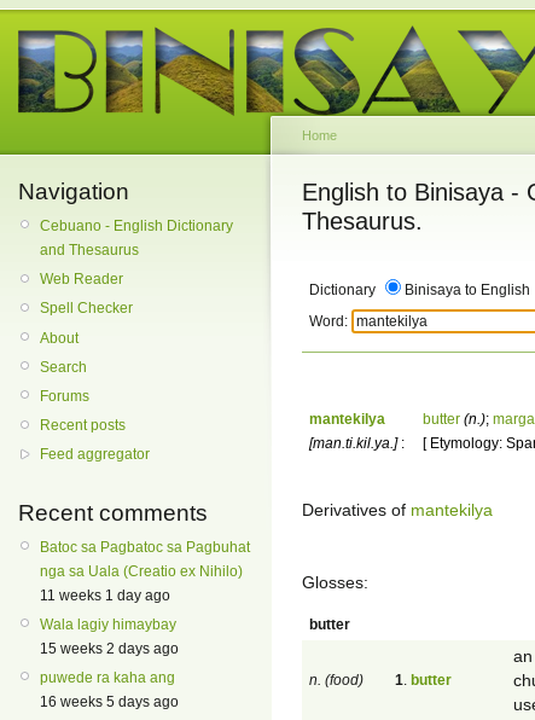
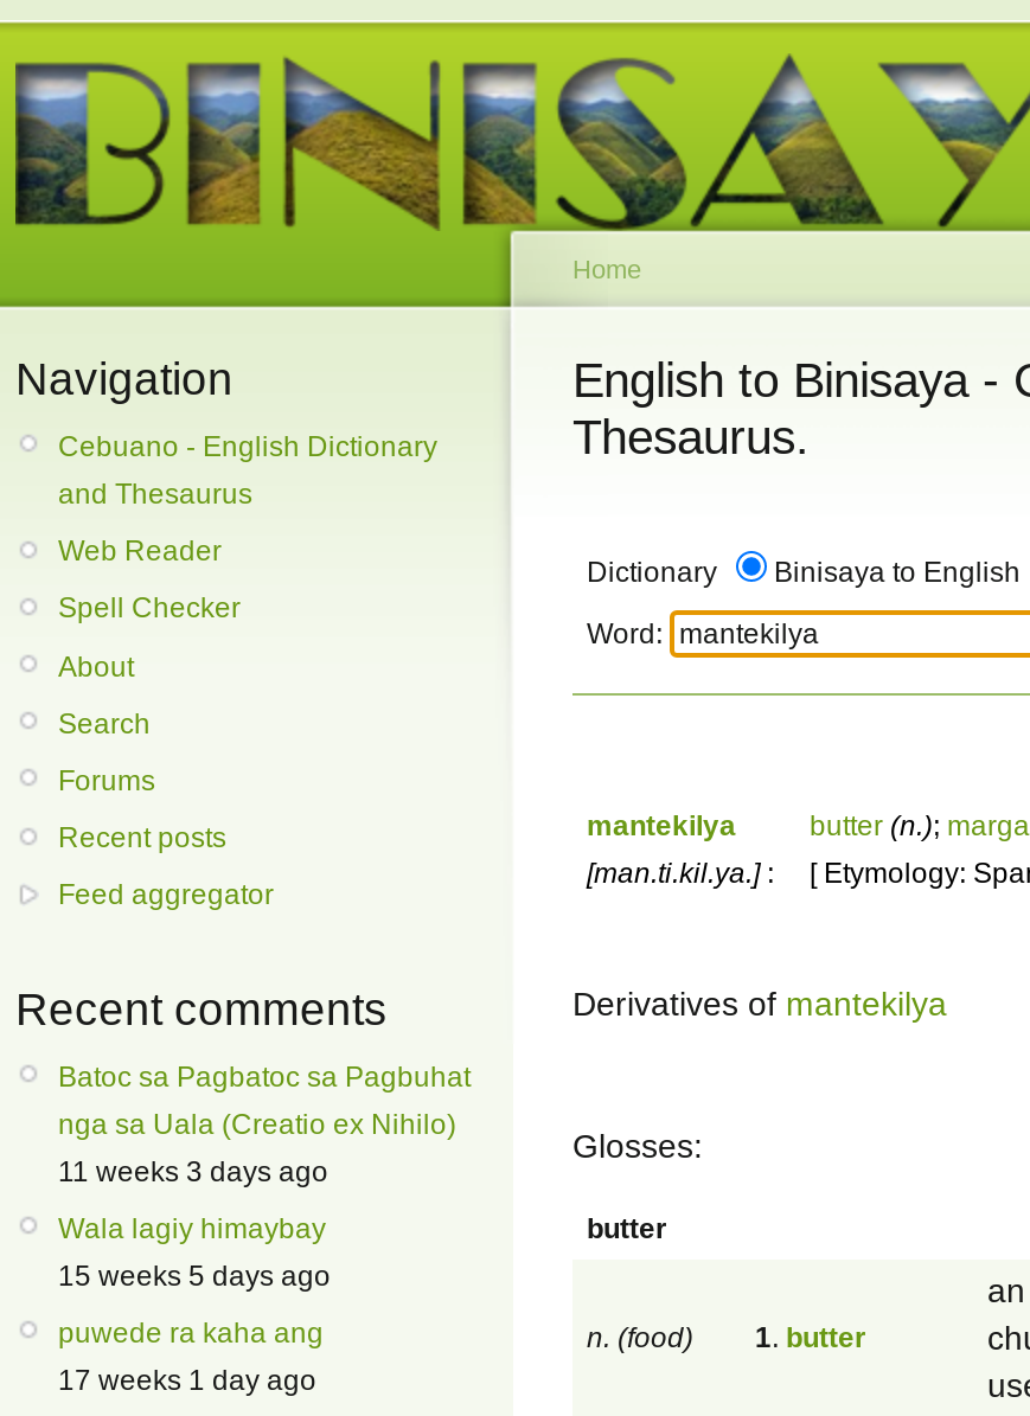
- 11 weeks 1 day ago
+ 11 weeks 3 days ago

- 15 weeks 2 days ago
+ 15 weeks 5 days ago

- 16 weeks 5 days ago
+ 17 weeks 1 day ago
